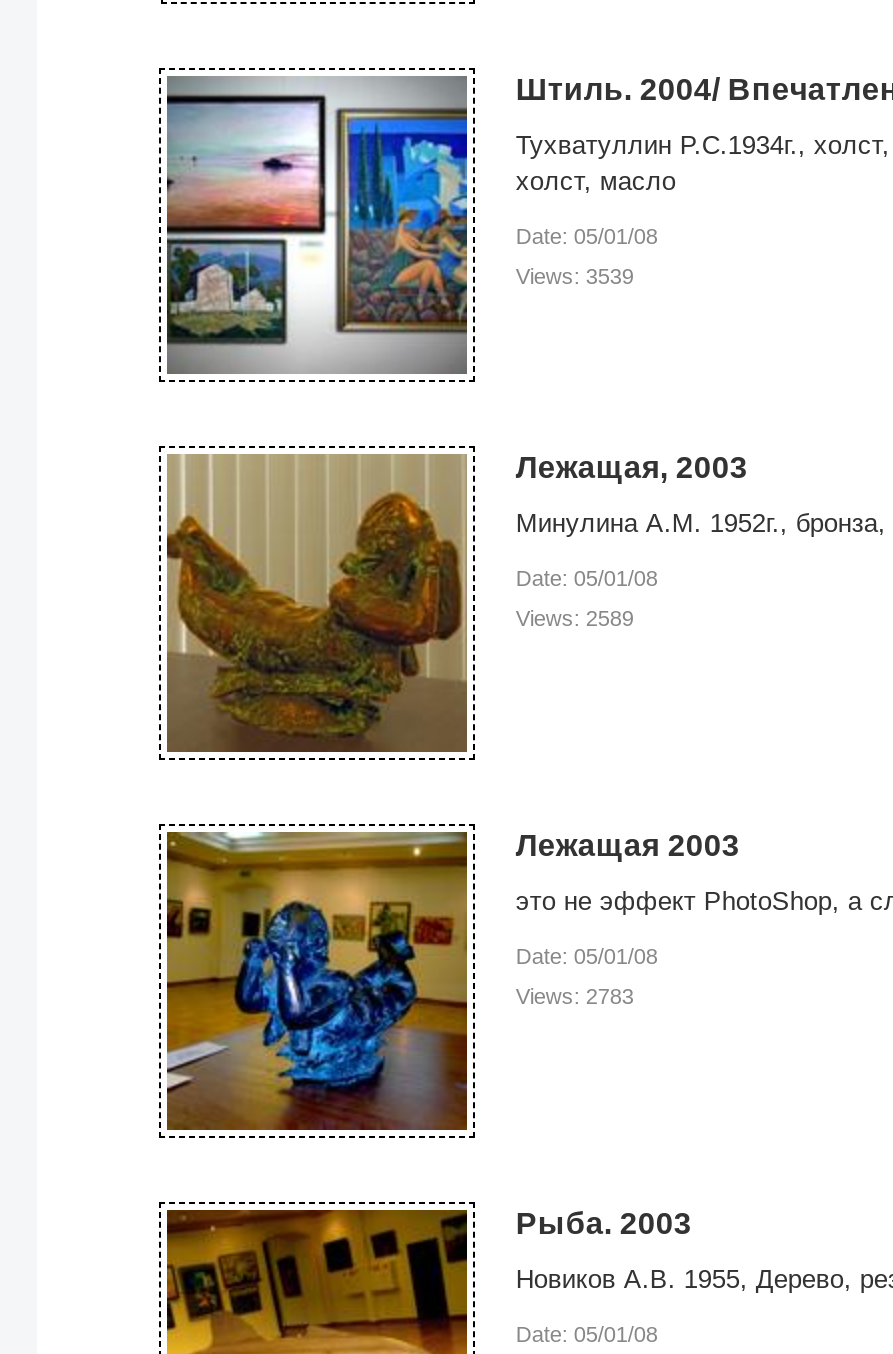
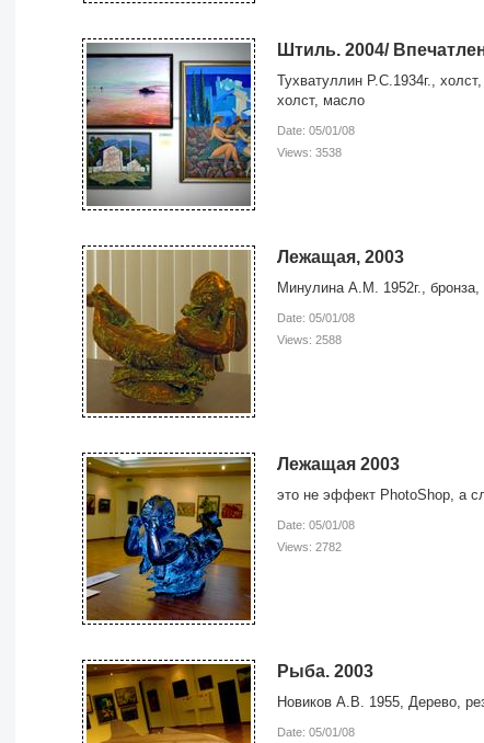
- Views: 3539
+ Views: 3538

- Views: 2589
+ Views: 2588

- Views: 2783
+ Views: 2782
